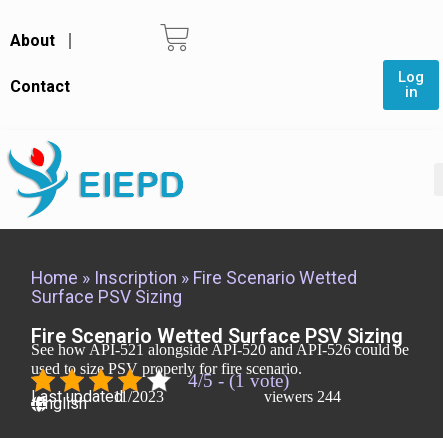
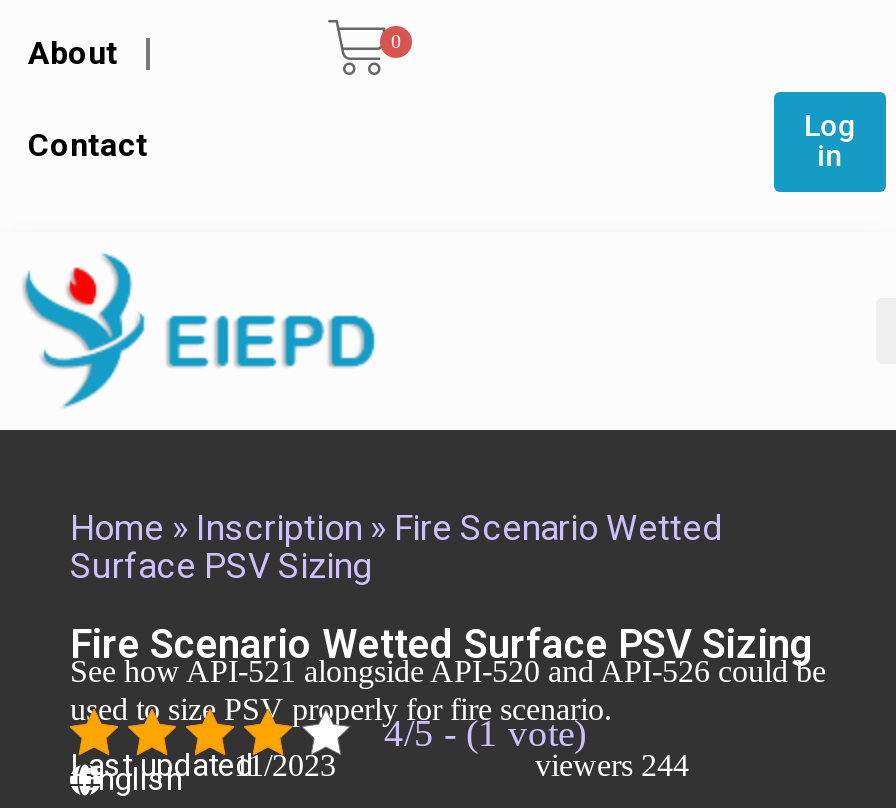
+ 0
